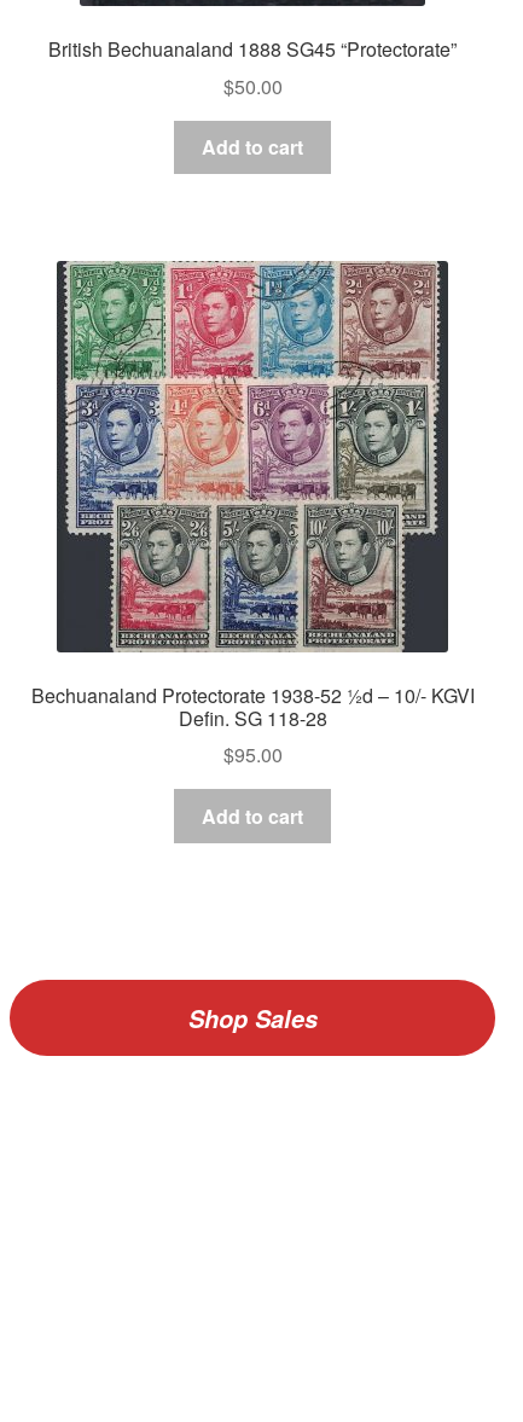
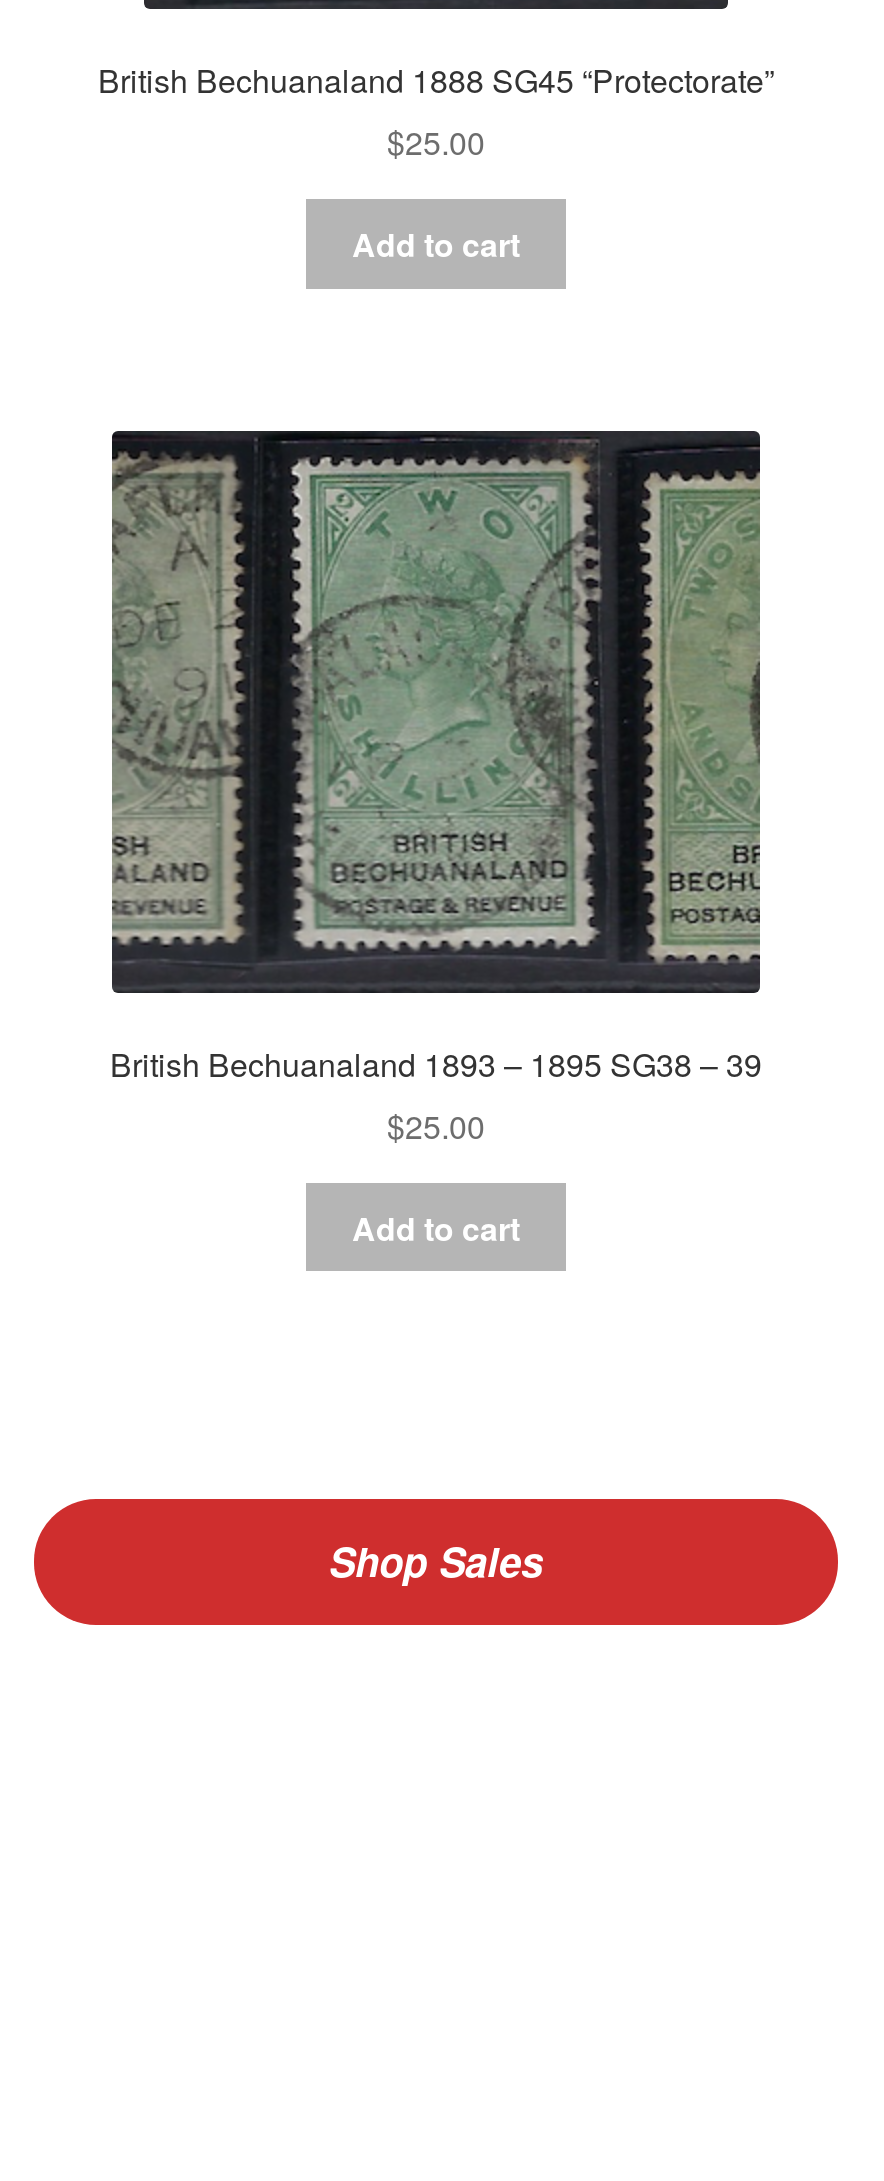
- $50.00
+ $25.00

- [image]
+ [image]

- Bechuanaland Protectorate 1938-52 ½d – 10/- KGVI
- Defin. SG 118-28
- $95.00
+ British Bechuanaland 1893 – 1895 SG38 – 39
+ $25.00
